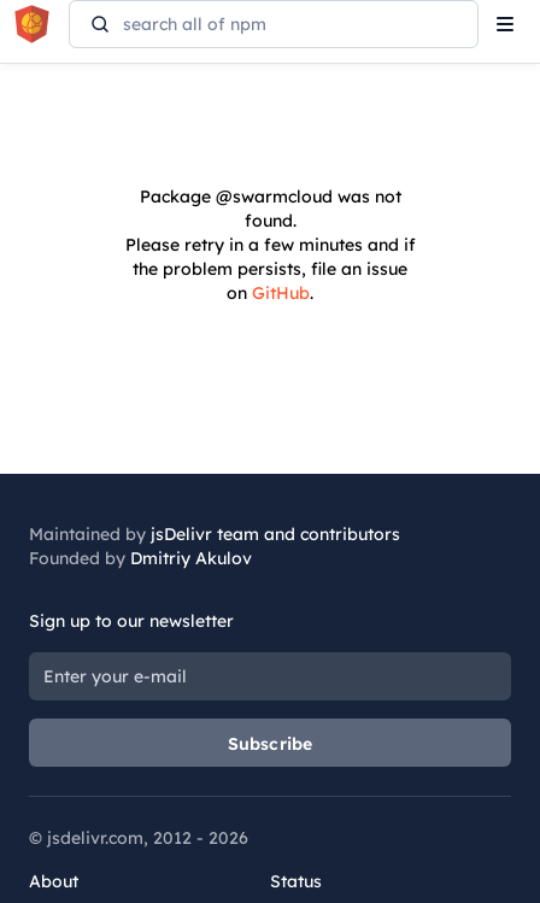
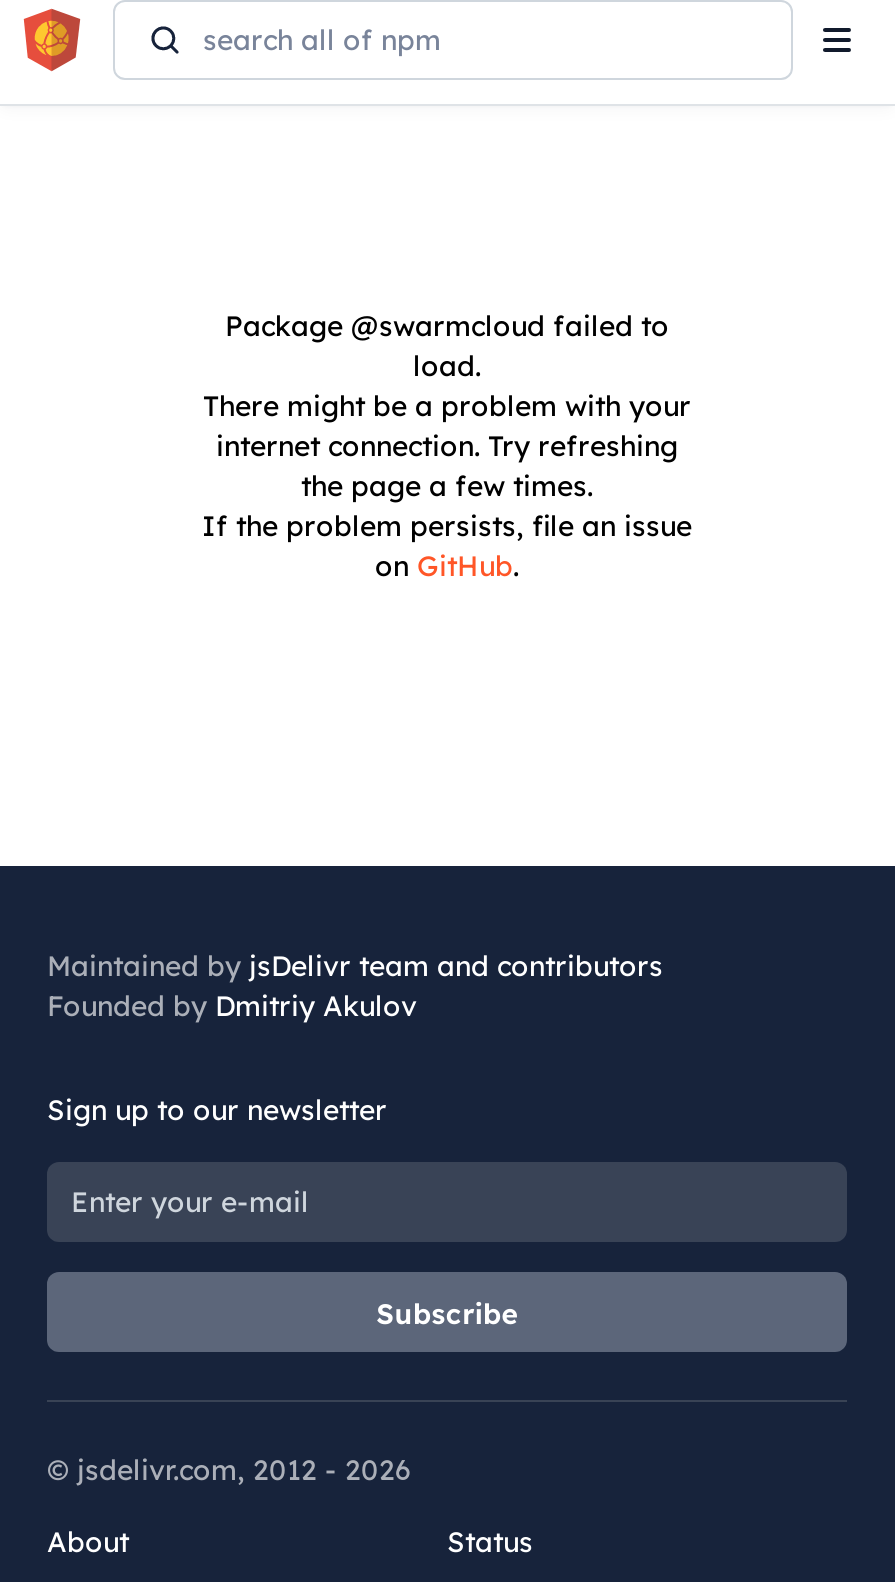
- Package @swarmcloud was not
- found.
- Please retry in a few minutes and if
- the problem persists, file an issue
+ Package @swarmcloud failed to
+ load.
+ There might be a problem with your
+ internet connection. Try refreshing
+ the page a few times.
+ If the problem persists, file an issue
